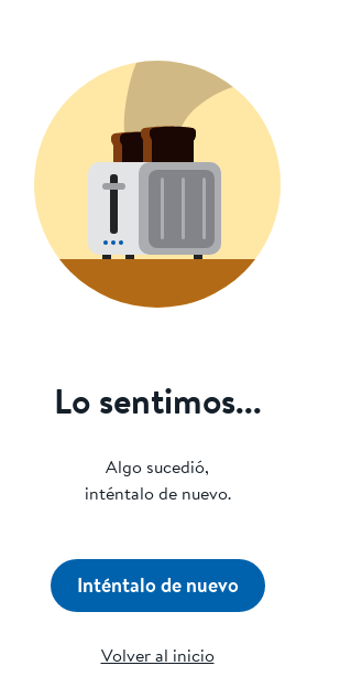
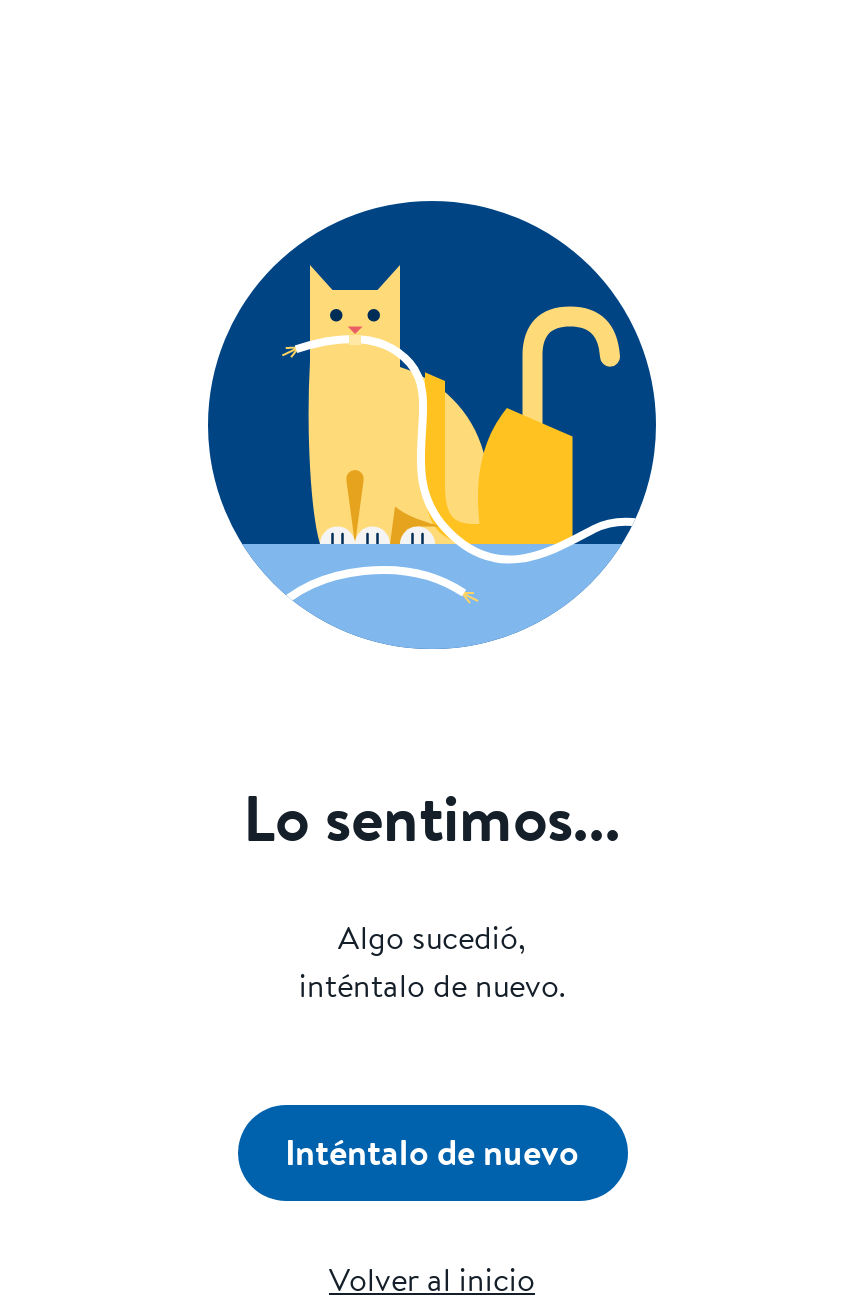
- [image]
+ [image]
